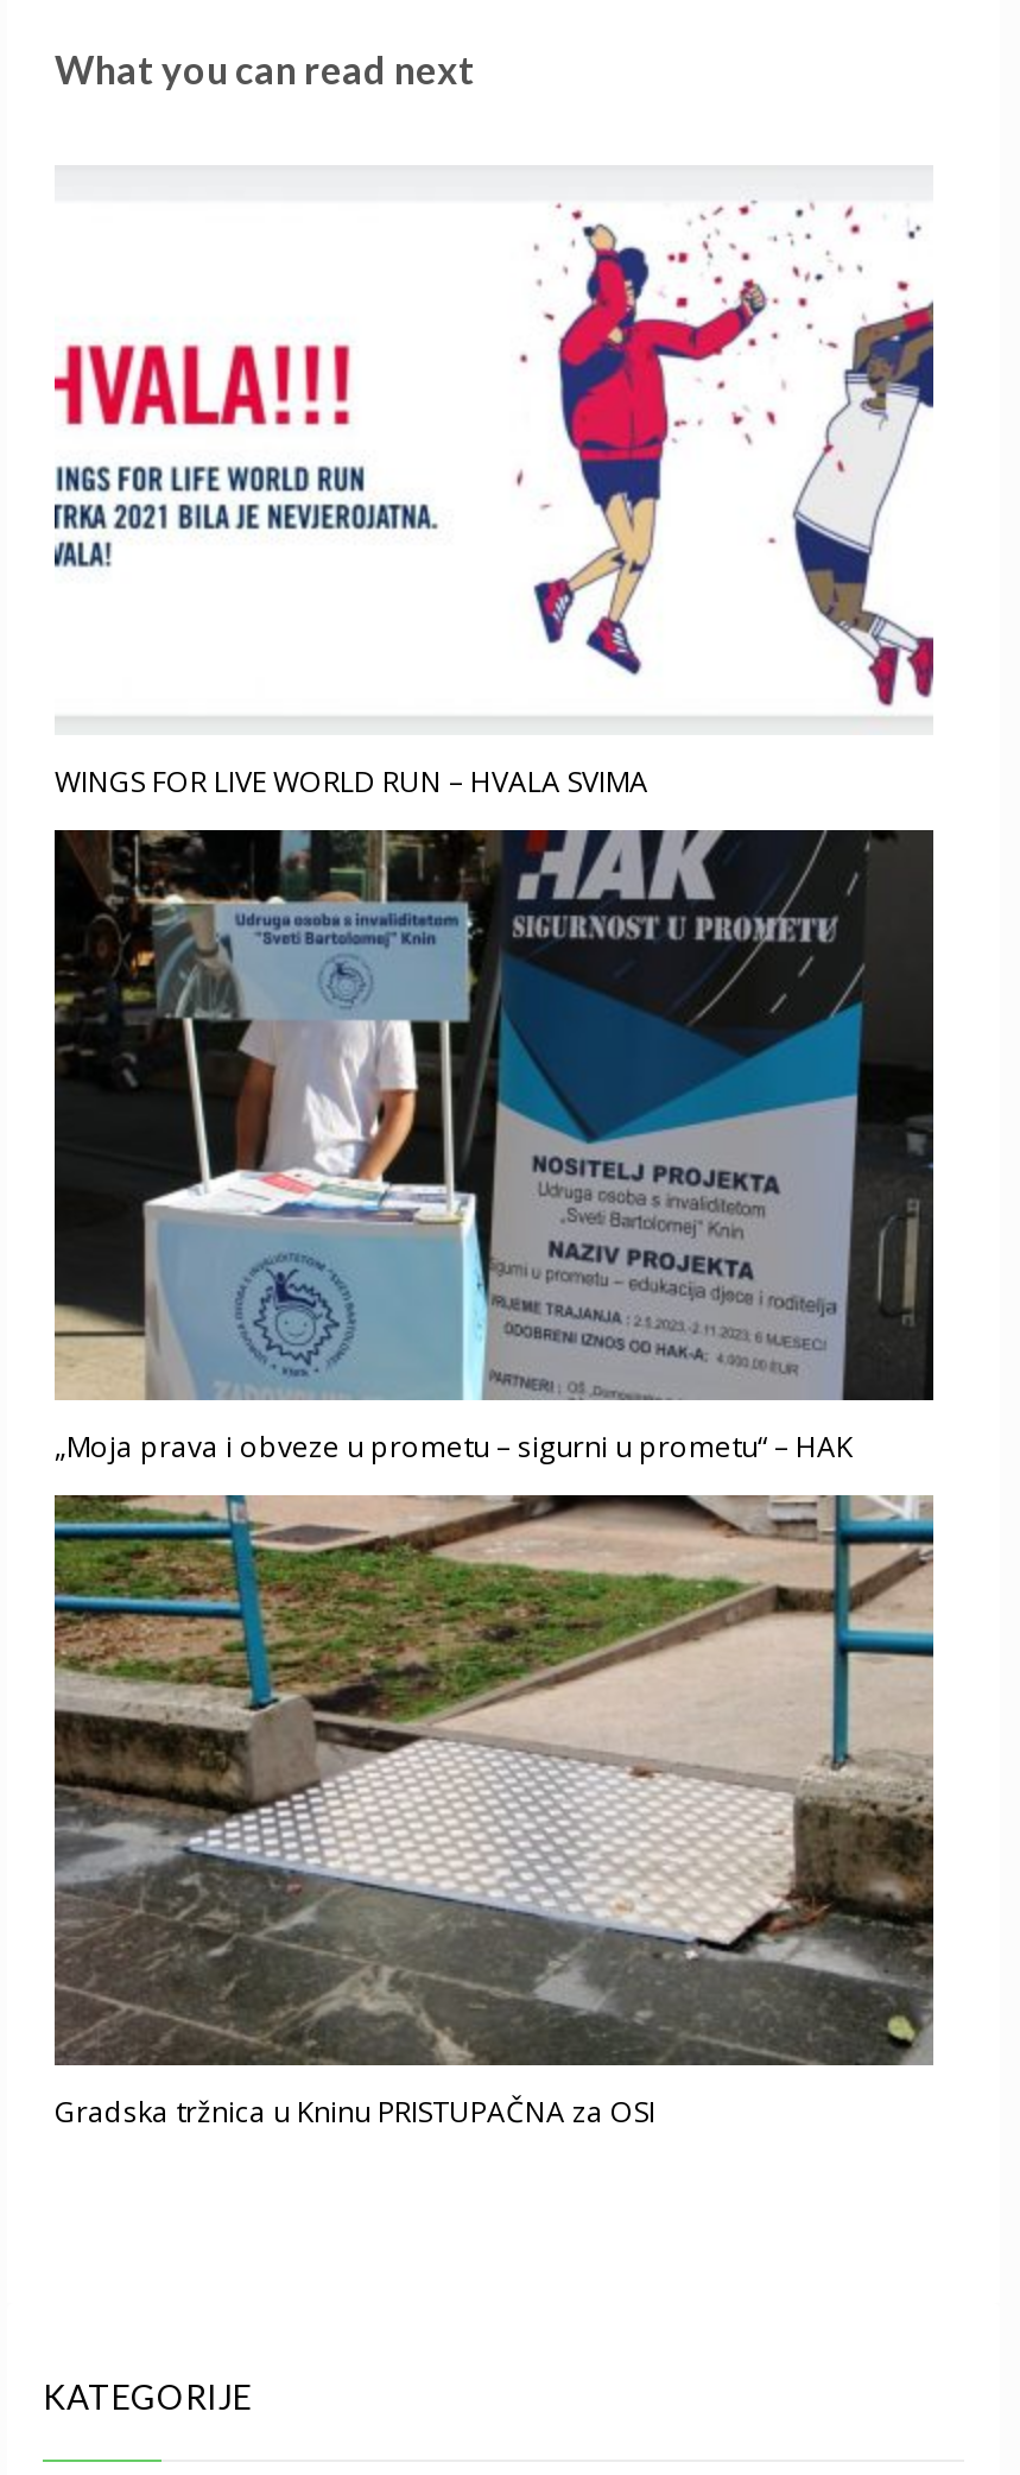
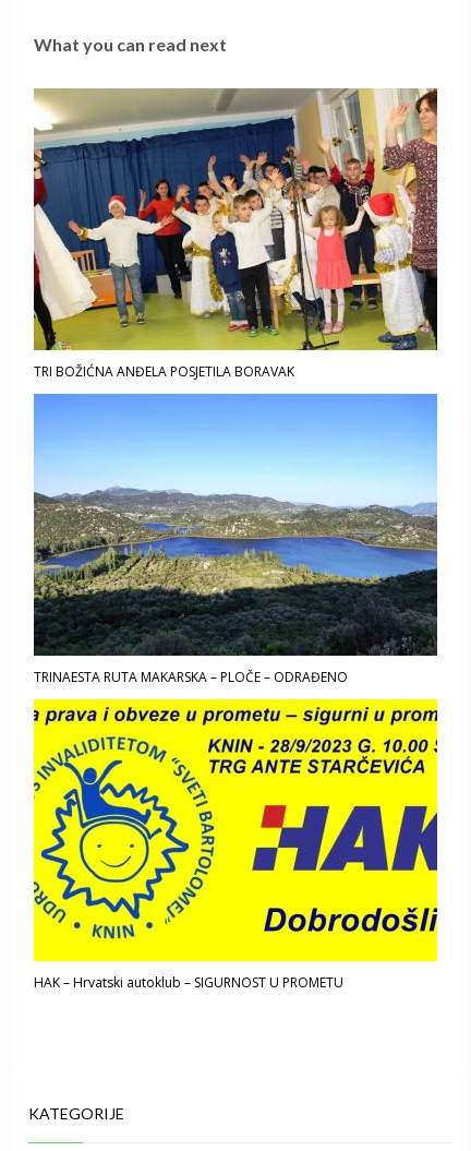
- [image]
- WINGS FOR LIVE WORLD RUN – HVALA SVIMA
+ [image]
+ TRI BOŽIĆNA ANĐELA POSJETILA BORAVAK

- [image]
- „Moja prava i obveze u prometu – sigurni u prometu“ – HAK
+ [image]
+ TRINAESTA RUTA MAKARSKA – PLOČE – ODRAĐENO

- [image]
- Gradska tržnica u Kninu PRISTUPAČNA za OSI
+ [image]
+ HAK – Hrvatski autoklub – SIGURNOST U PROMETU
